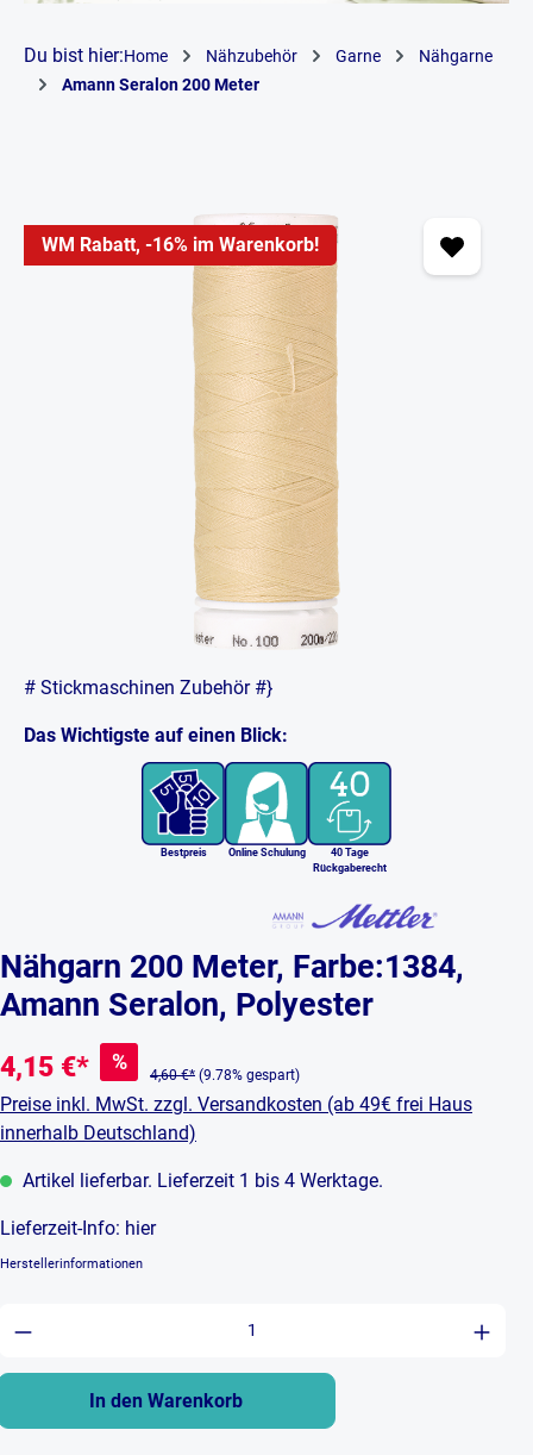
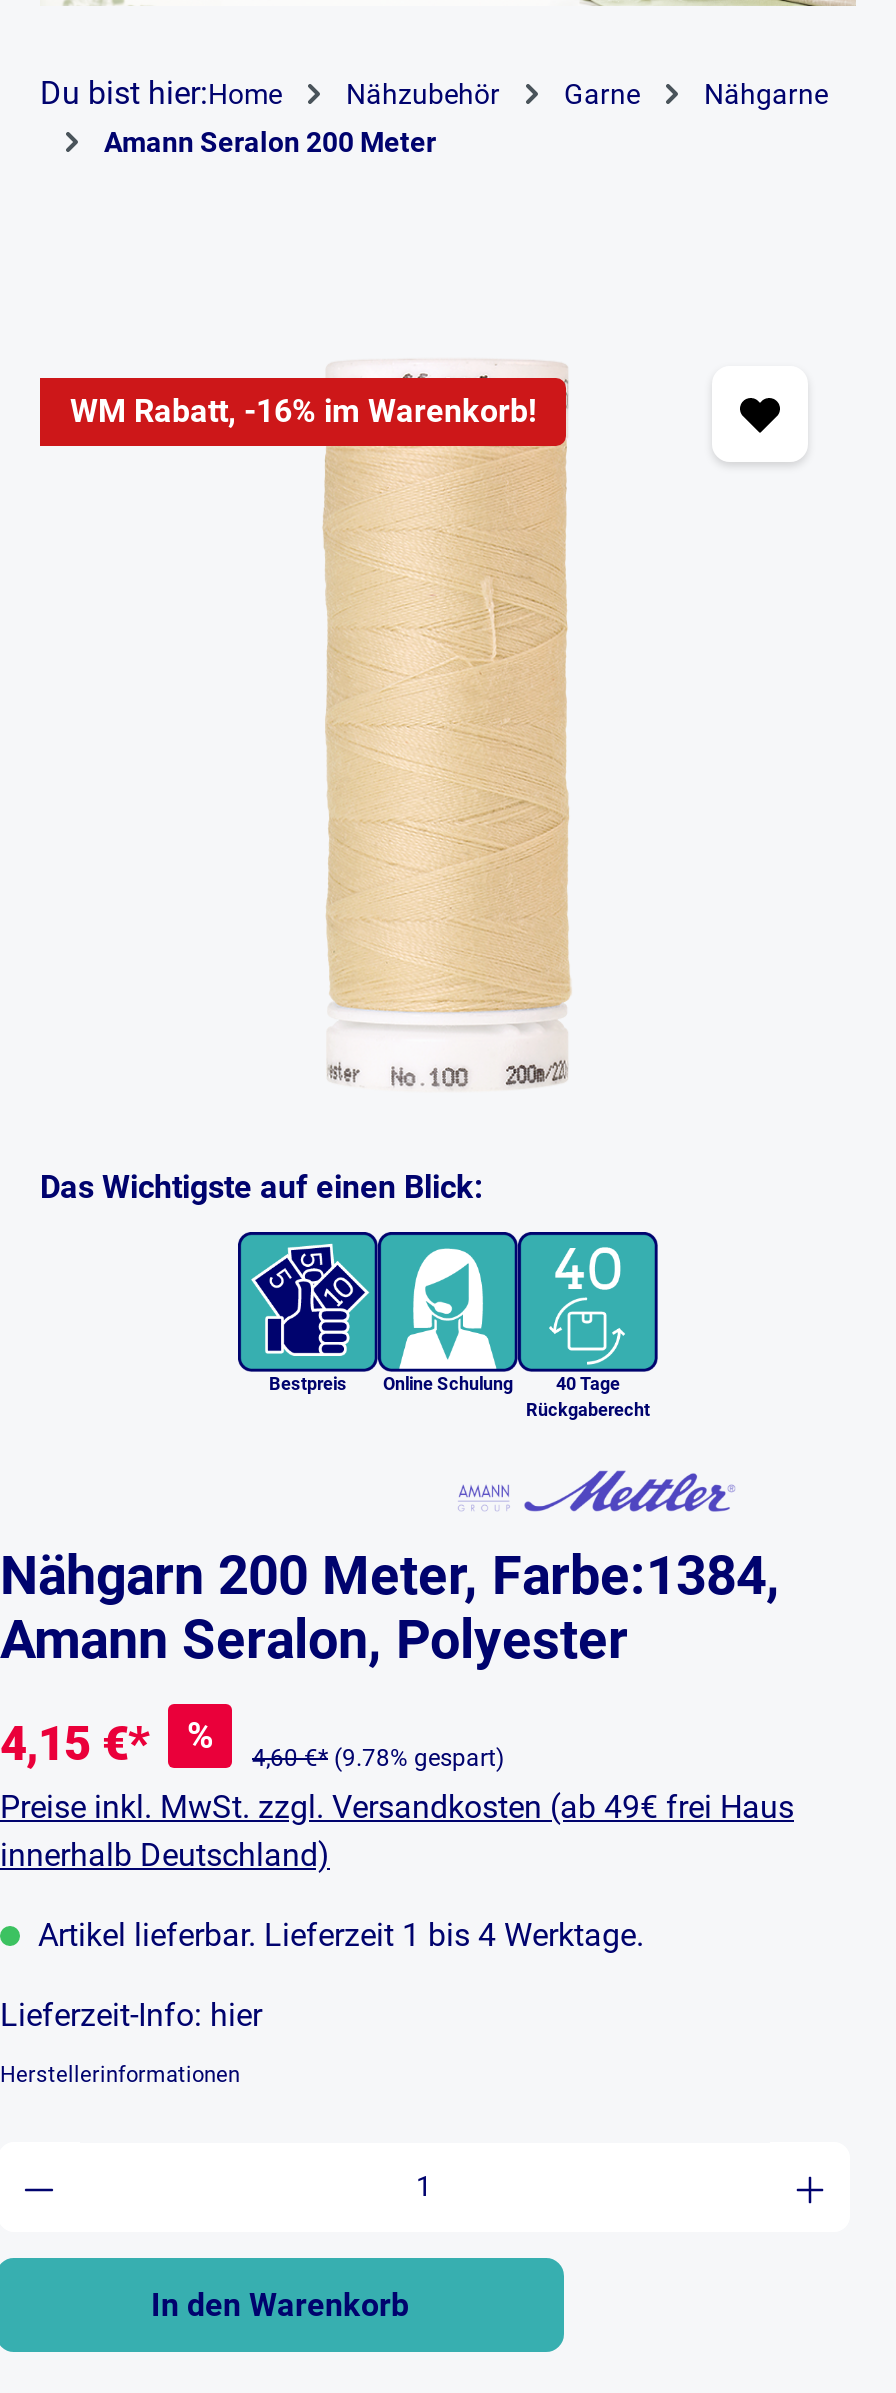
- # Stickmaschinen Zubehör #}
